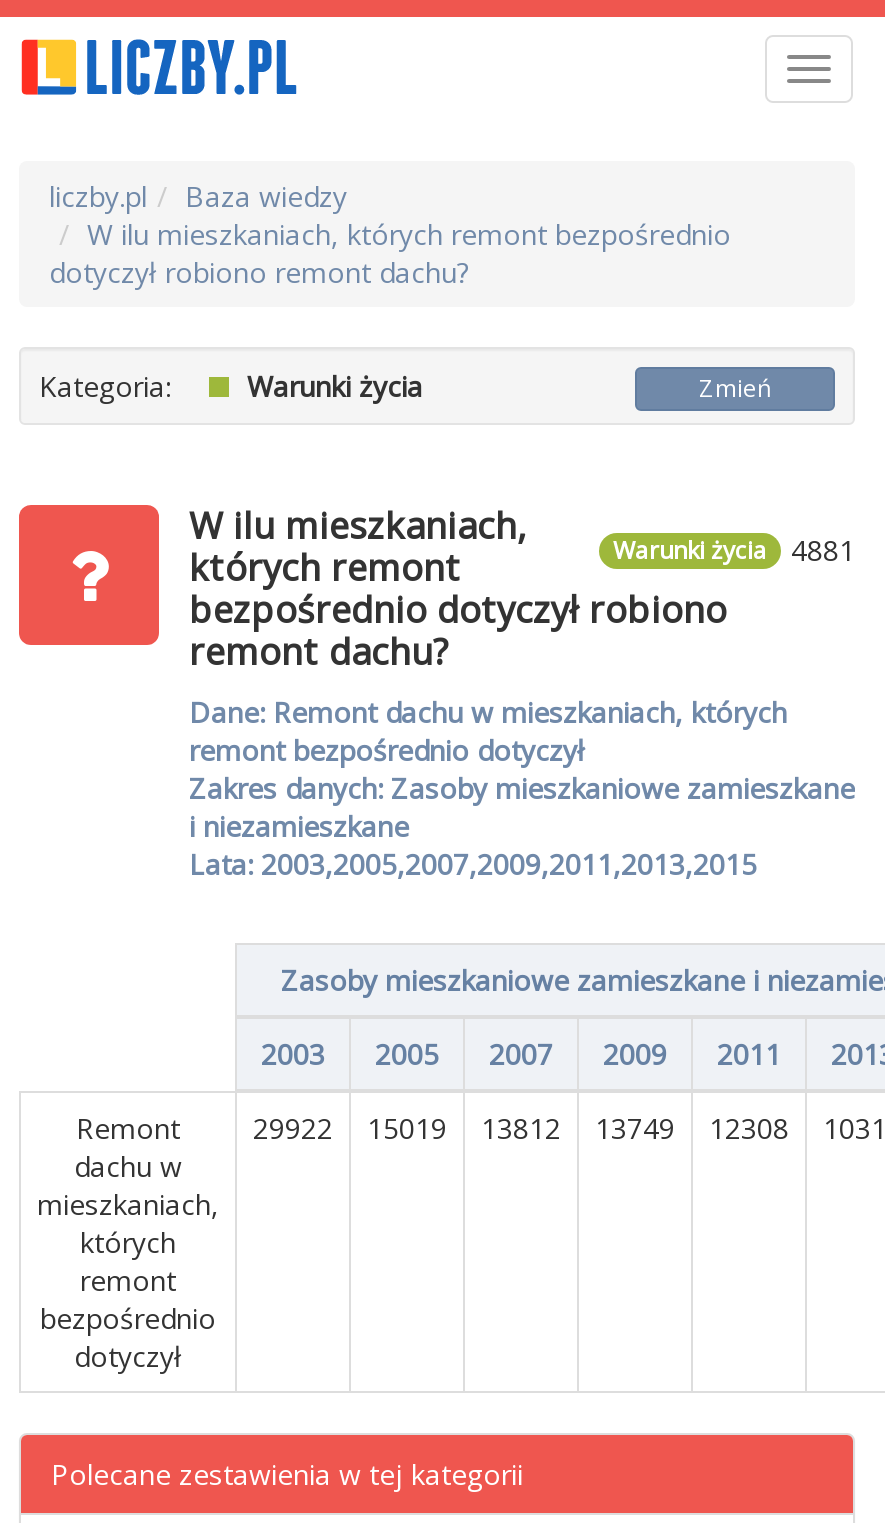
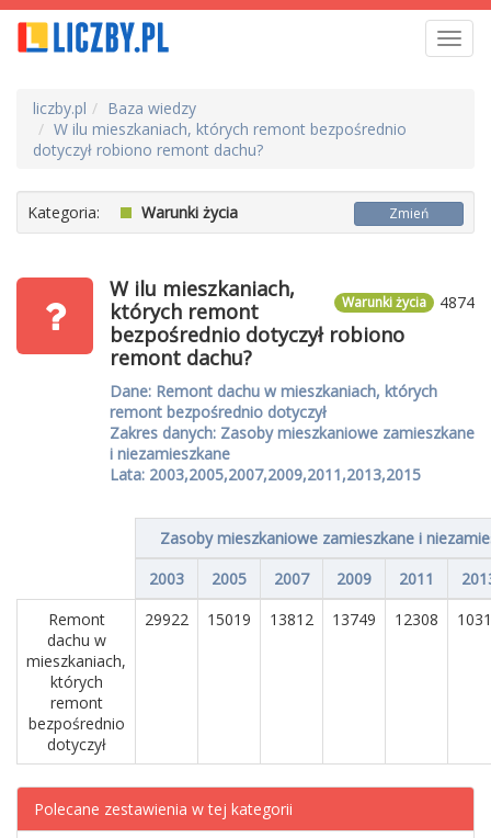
- Warunki życia 4881
+ Warunki życia 4874
